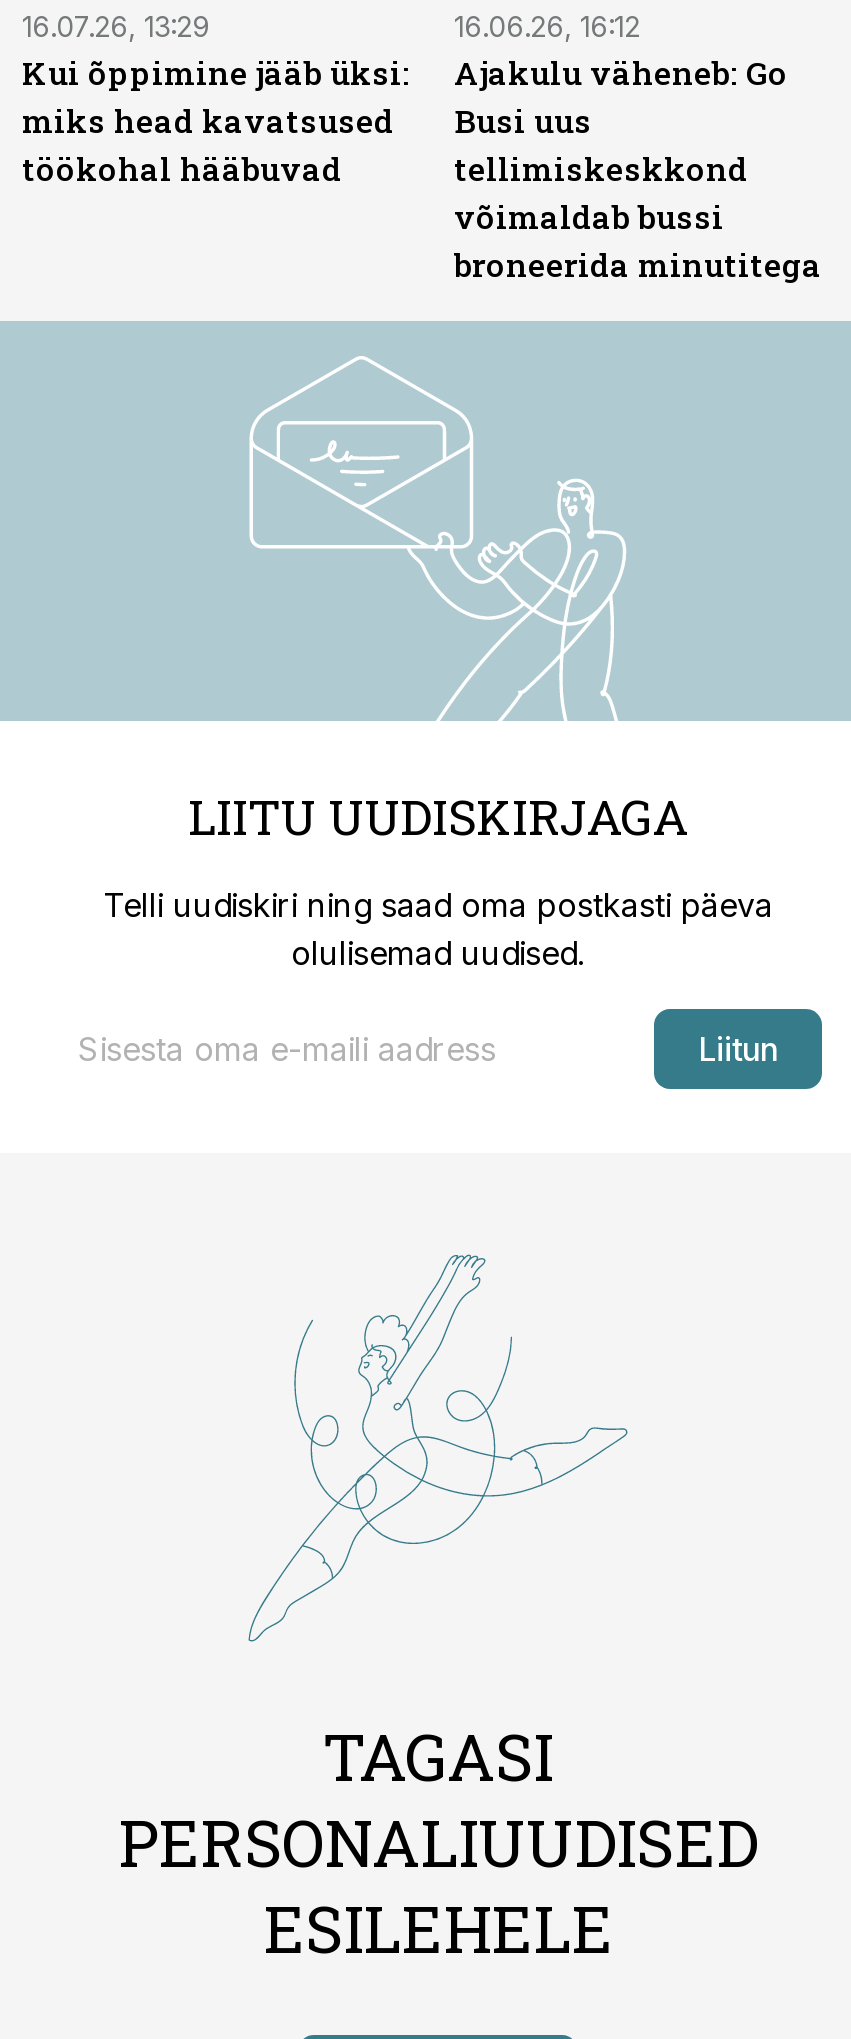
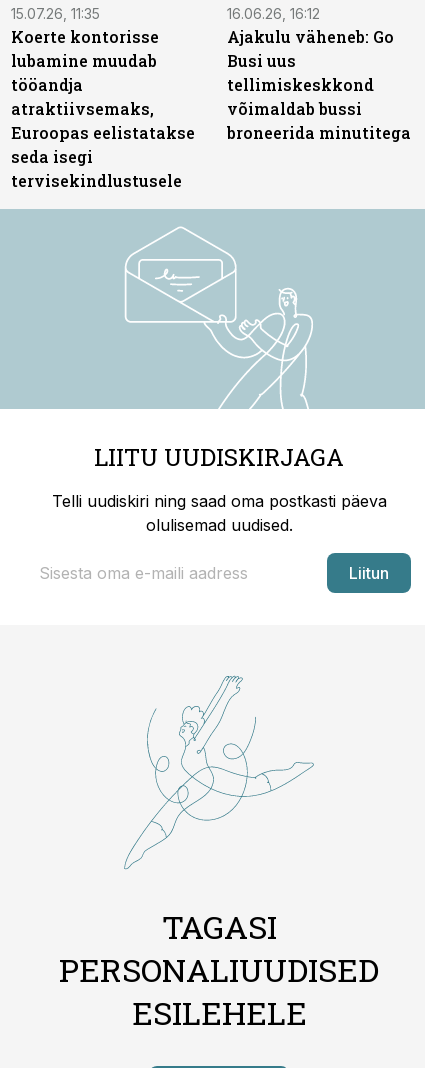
- 16.07.26, 13:29
- Kui õppimine jääb üksi:
- miks head kavatsused
- töökohal hääbuvad
+ 15.07.26, 11:35
+ Koerte kontorisse
+ lubamine muudab
+ tööandja
+ atraktiivsemaks,
+ Euroopas eelistatakse
+ seda isegi
+ tervisekindlustusele
